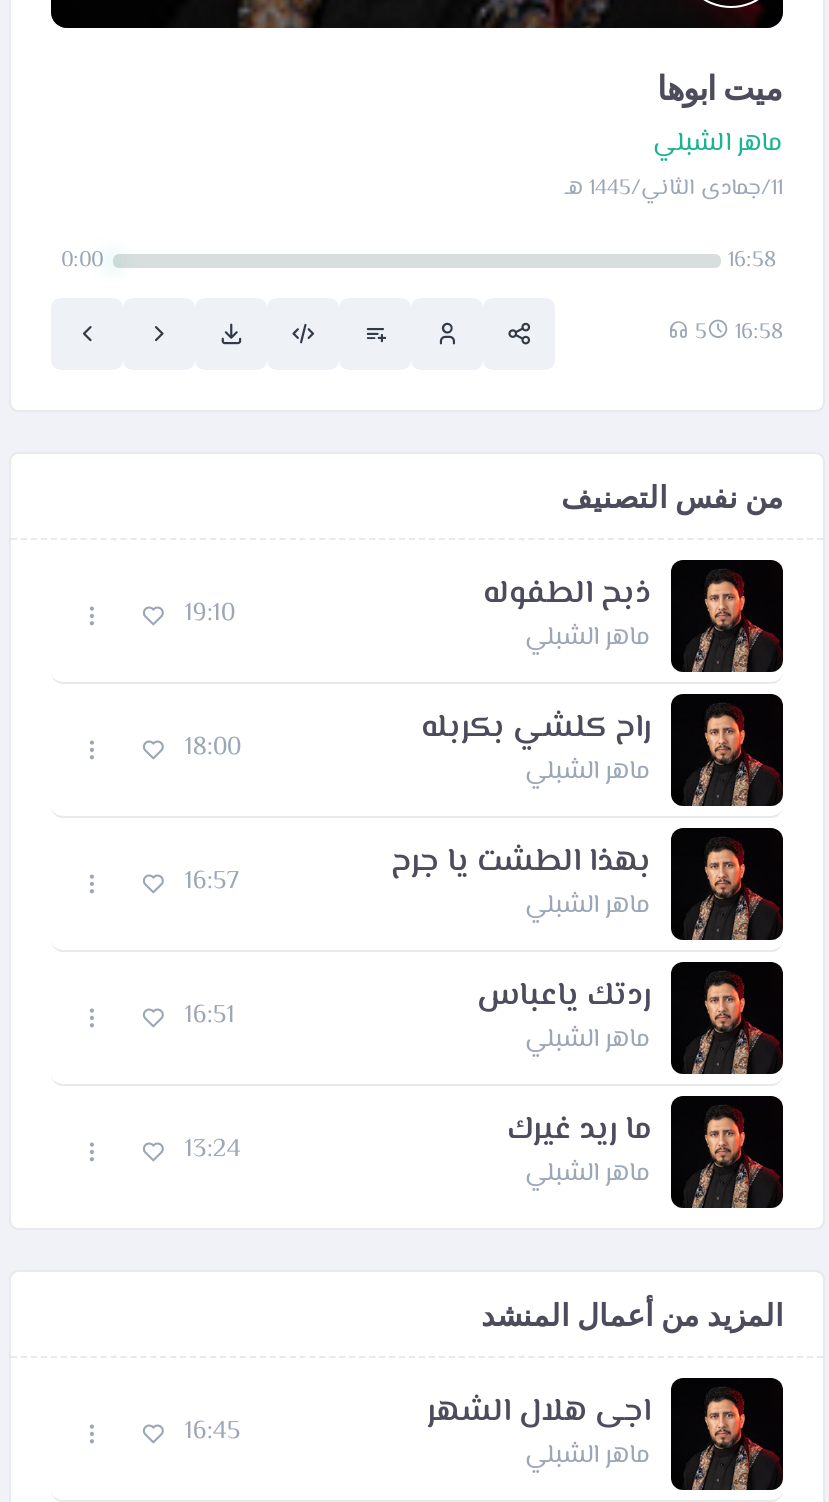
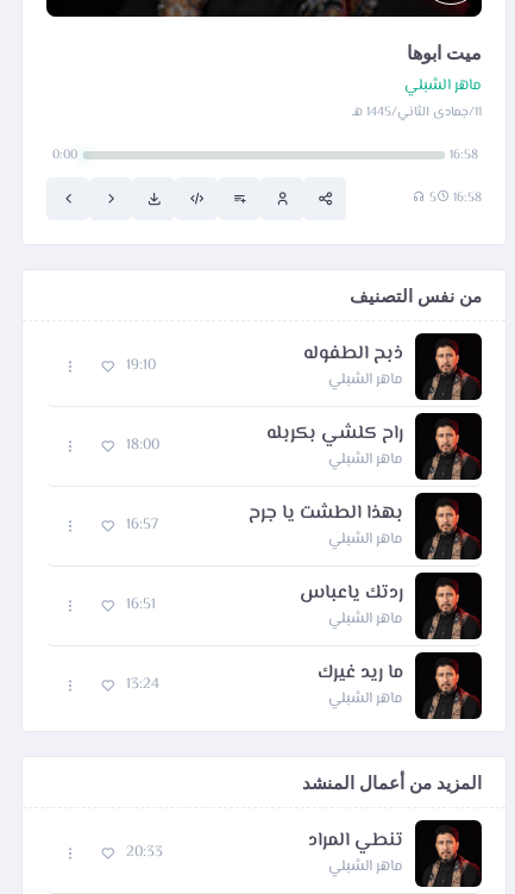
- اجى هلال الشهر
+ تنطي المراد

- 16:45
+ 20:33
